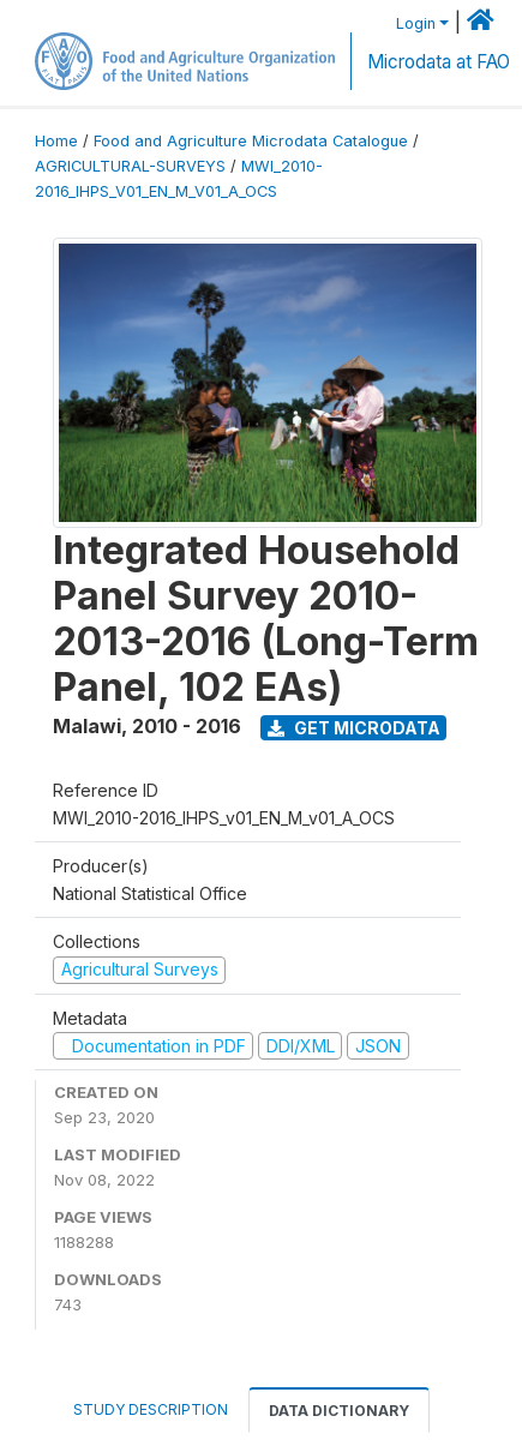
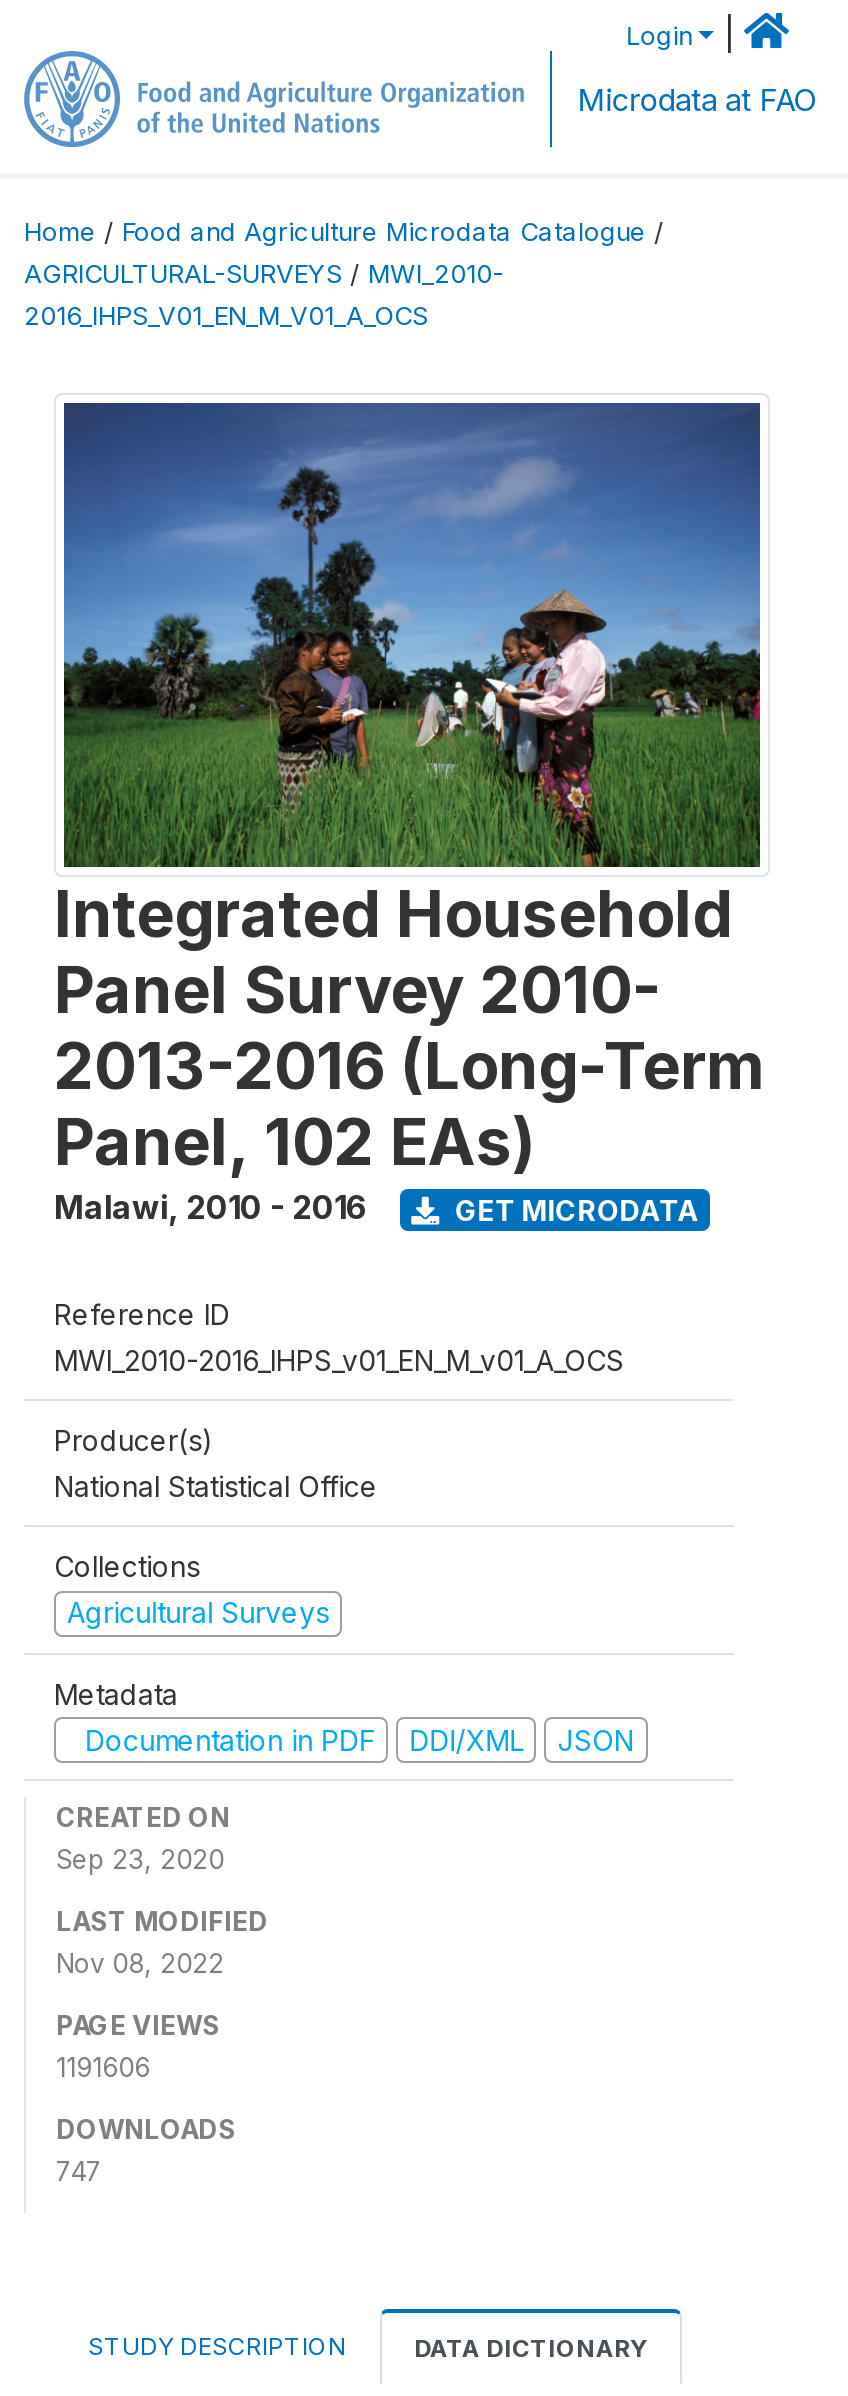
- 1188288
+ 1191606

- 743
+ 747
